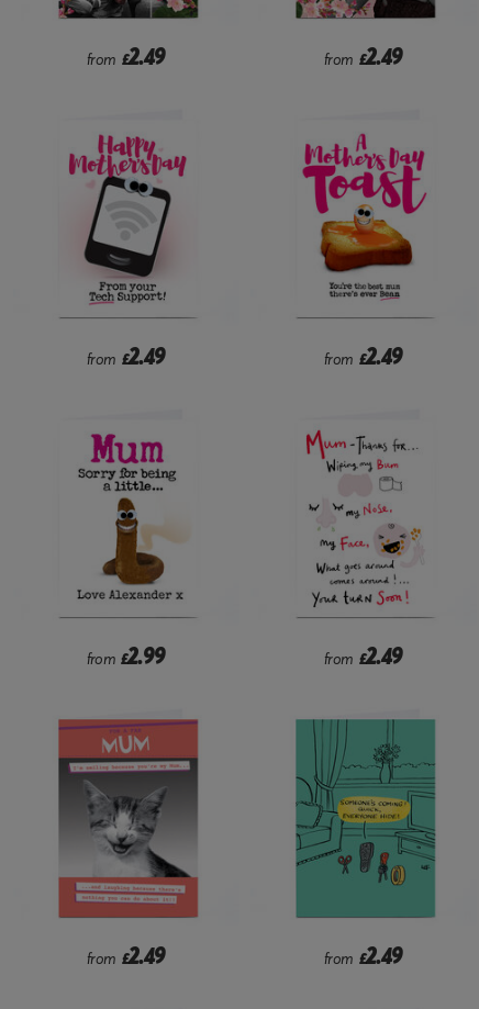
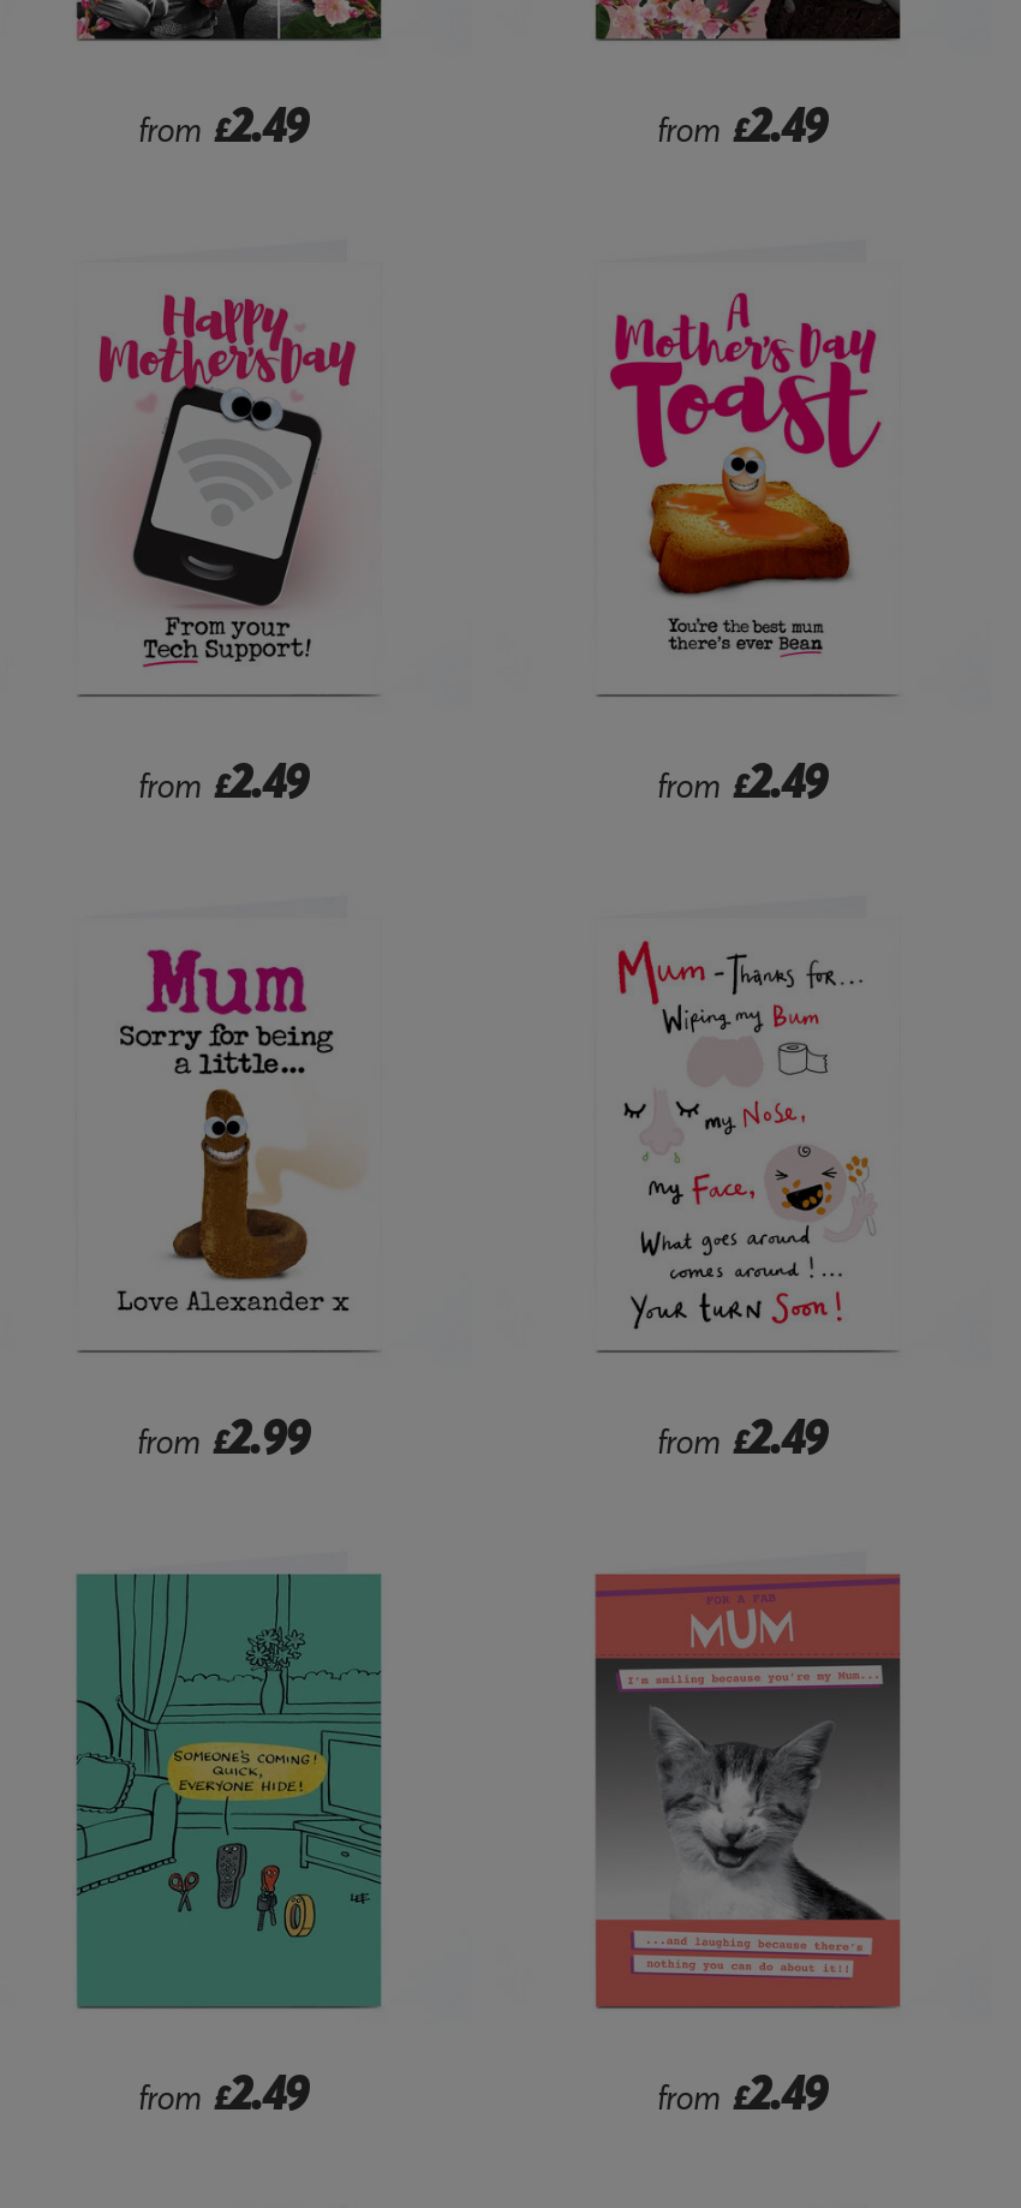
- [image]
+ [image]

- [image]
+ [image]
